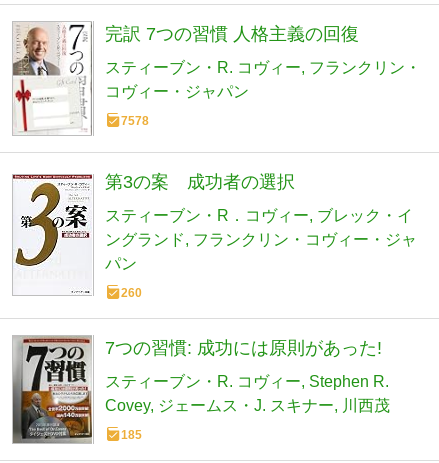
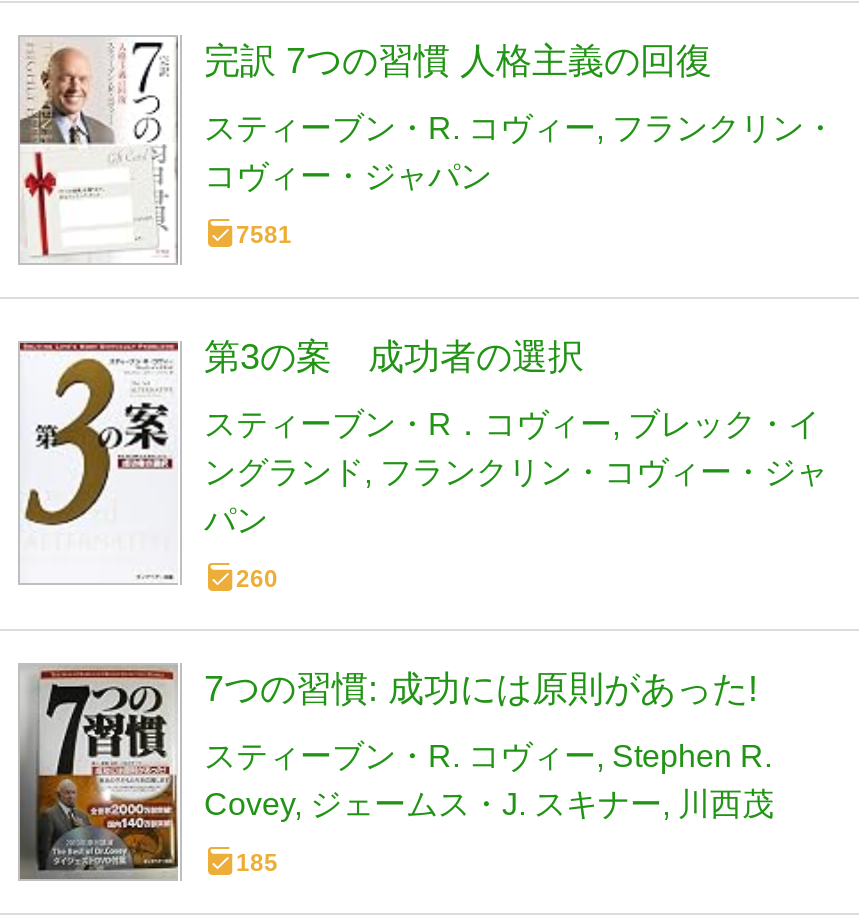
- 7578
+ 7581
